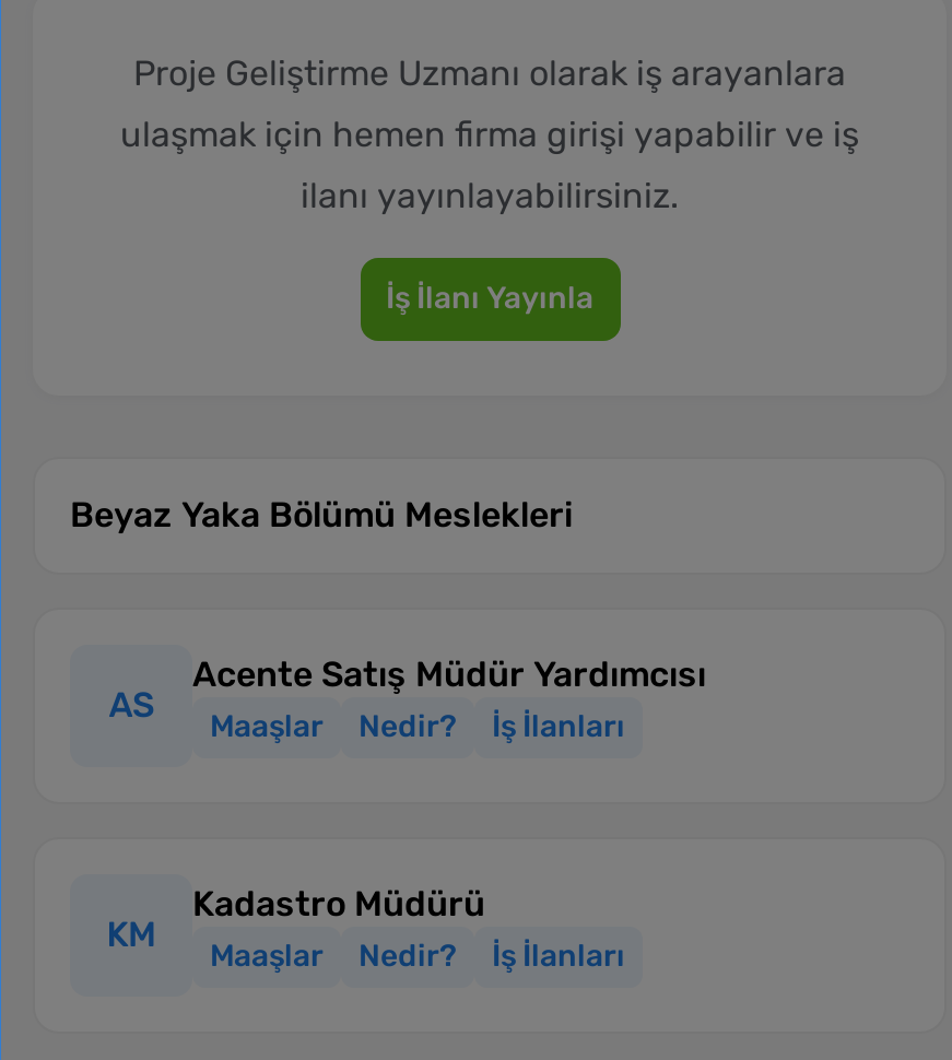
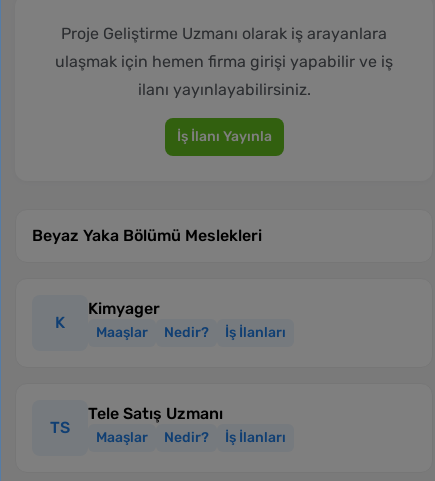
- Acente Satış Müdür Yardımcısı
+ Kimyager

- AS
+ K

- Kadastro Müdürü
+ Tele Satış Uzmanı

- KM
+ TS
